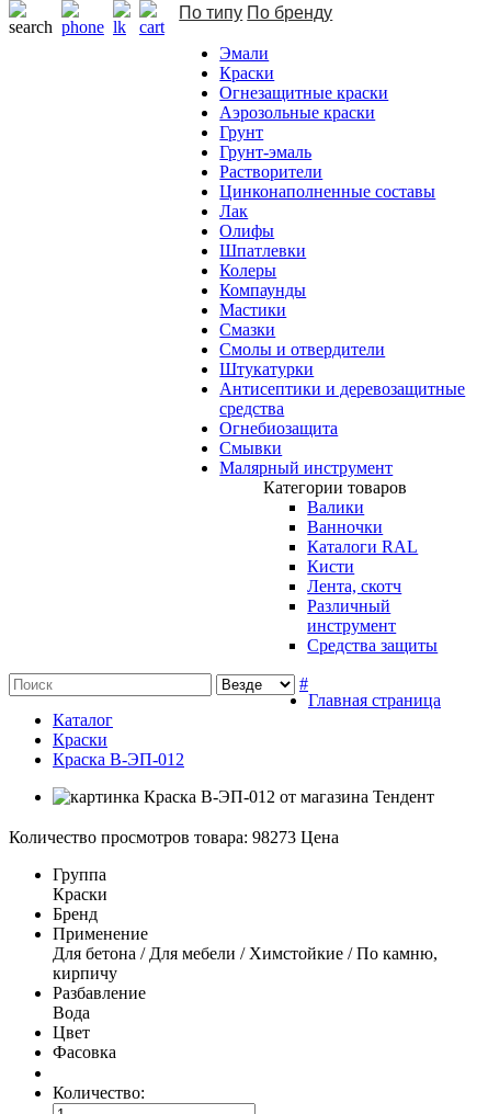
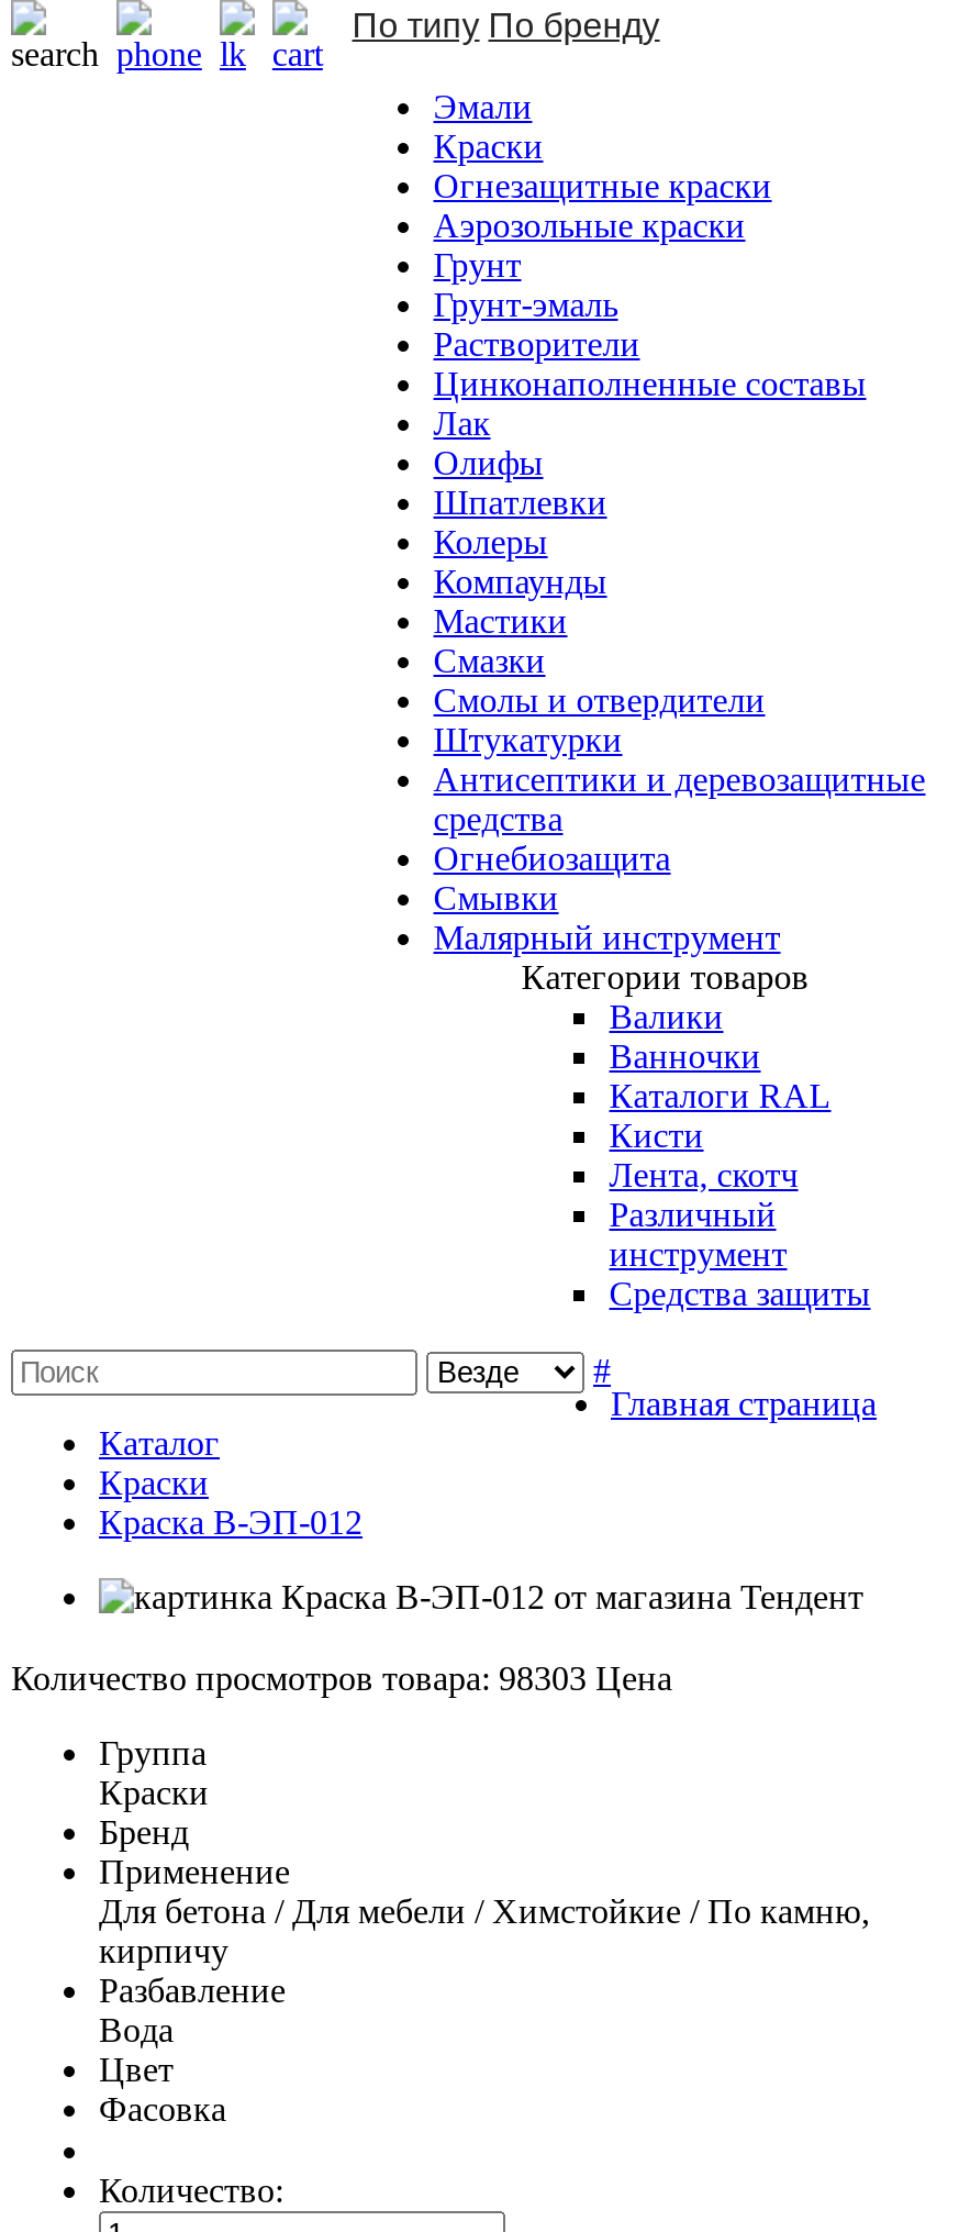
- Количество просмотров товара: 98273 Цена
+ Количество просмотров товара: 98303 Цена
